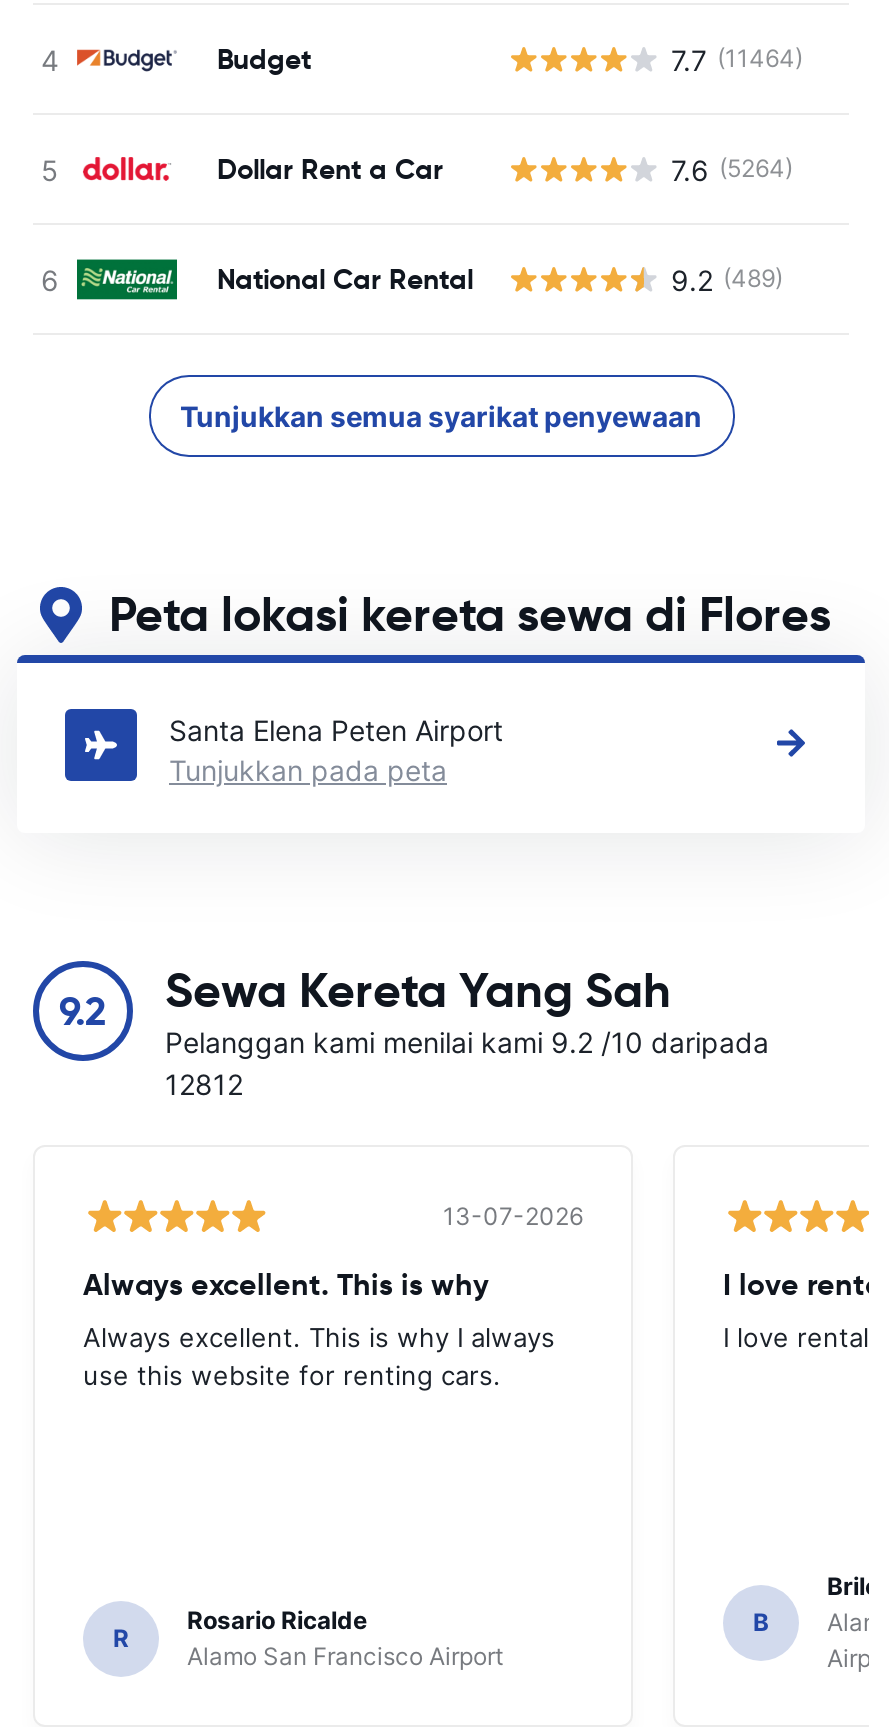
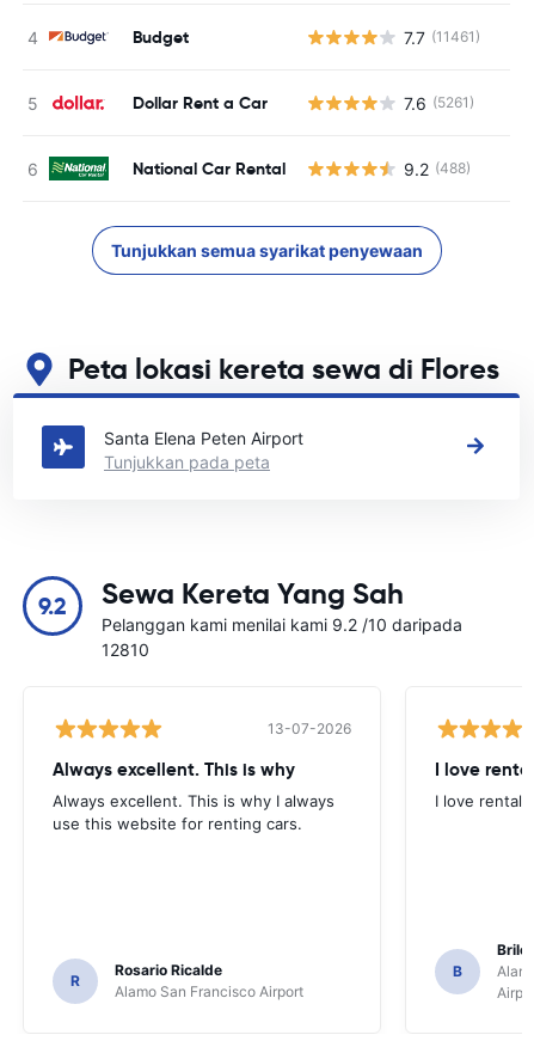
- 7.7 (11464)
+ 7.7 (11461)

- 7.6 (5264)
+ 7.6 (5261)

- 9.2 (489)
+ 9.2 (488)

- 12812
+ 12810
